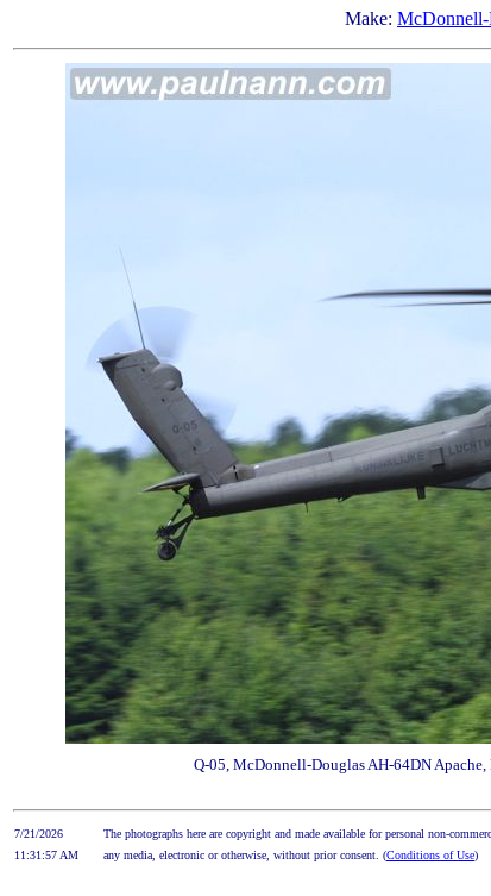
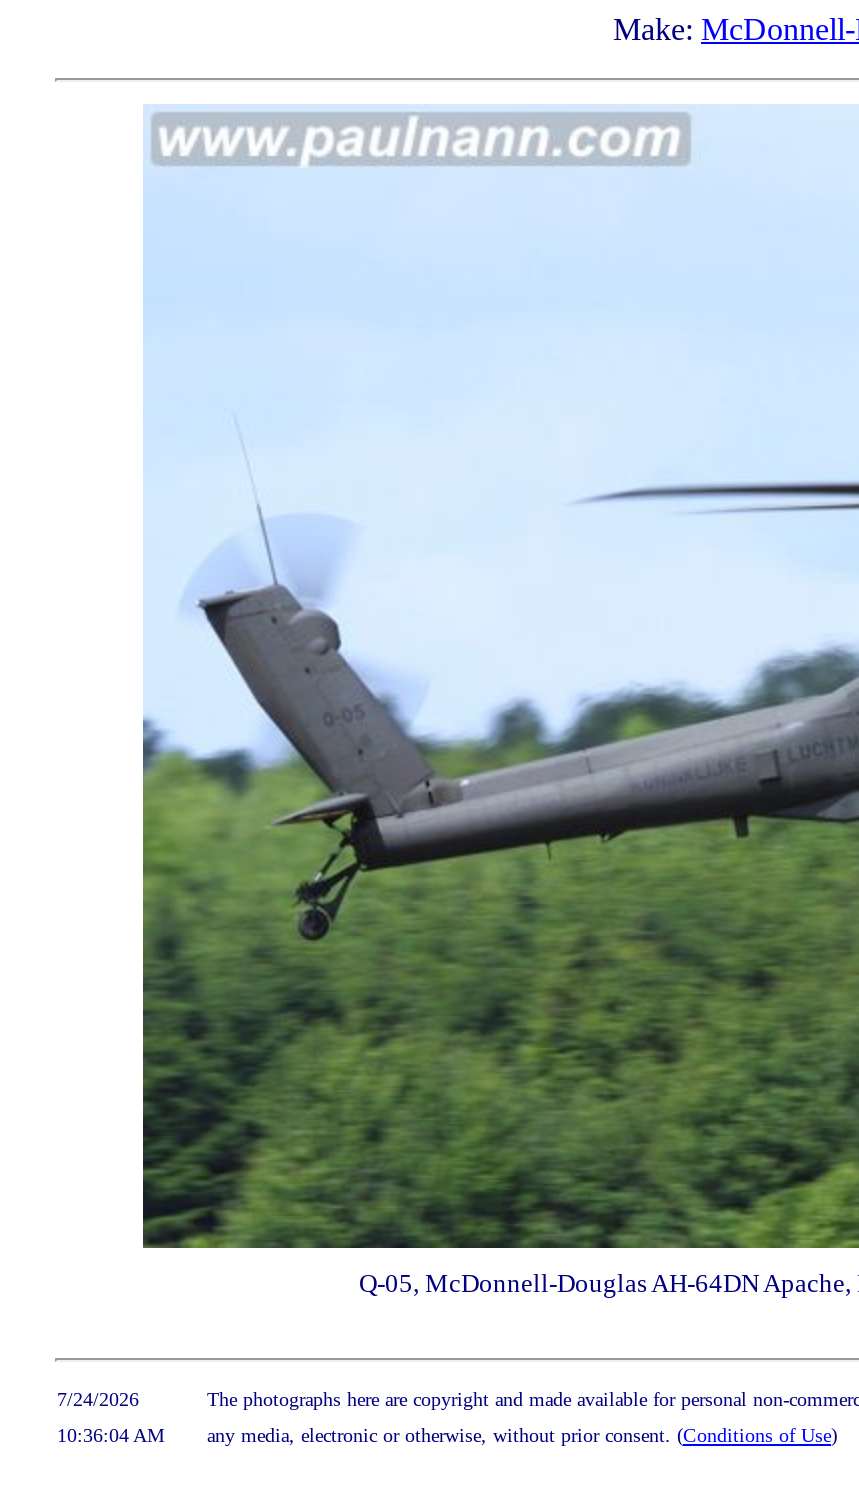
- 7/21/2026
+ 7/24/2026

- 11:31:57 AM any media, electronic or otherwise, without prior consent. (Conditions of Use)
+ 10:36:04 AM any media, electronic or otherwise, without prior consent. (Conditions of Use)
